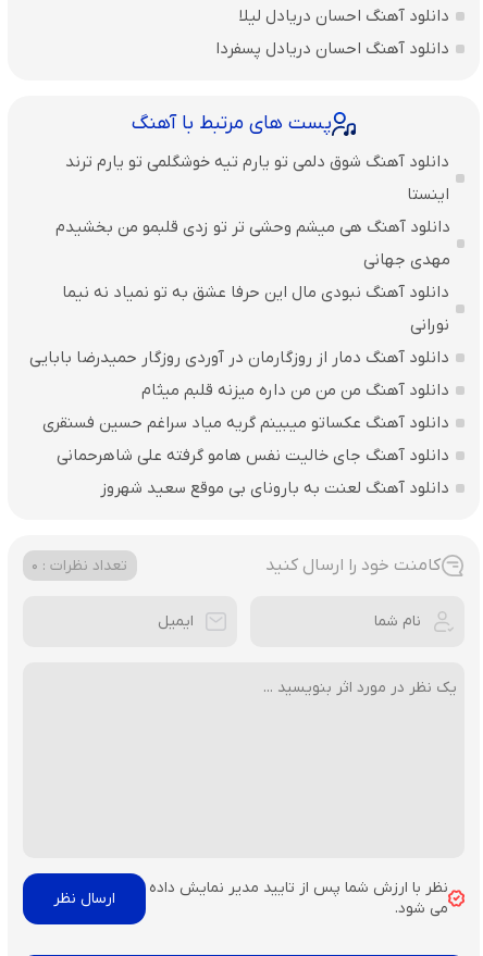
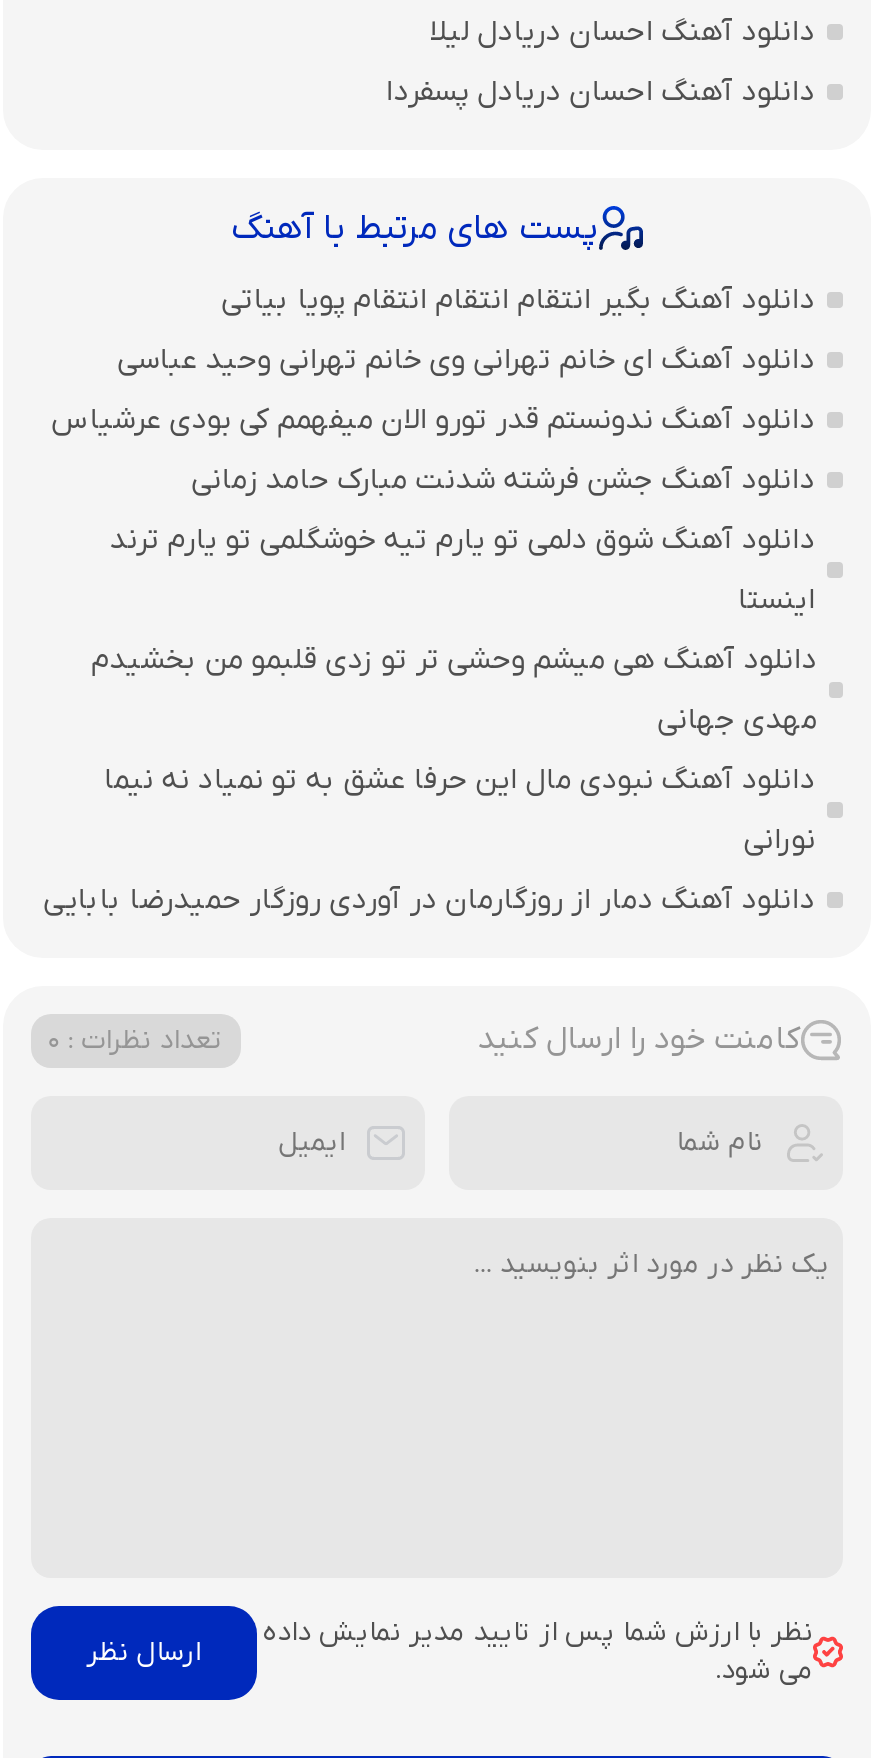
+ دانلود آهنگ بگیر انتقام انتقام انتقام پویا بیاتی
+ دانلود آهنگ ای خانم تهرانی وی خانم تهرانی وحید عباسی
+ دانلود آهنگ ندونستم قدر تورو الان میفهمم کی بودی عرشیاس
+ دانلود آهنگ جشن فرشته شدنت مبارک حامد زمانی

moved down: دانلود آهنگ شوق دلمی تو یارم تیه خوشگلمی تو یارم ترند | اینستا | دانلود آهنگ هی میشم وحشی تر تو زدی قلبمو من بخشیدم | مهدی جهانی | دانلود آهنگ نبودی مال این حرفا عشق به تو نمیاد نه نیما | نورانی | دانلود آهنگ دمار از روزگارمان در آوردی روزگار حمیدرضا بابایی

- دانلود آهنگ من من من داره میزنه قلبم میثام
- دانلود آهنگ عکساتو میبینم گریه میاد سراغم حسین فسنقری
- دانلود آهنگ جای خالیت نفس هامو گرفته علی شاهرحمانی
- دانلود آهنگ لعنت به بارونای بی‌ موقع سعید شهروز
